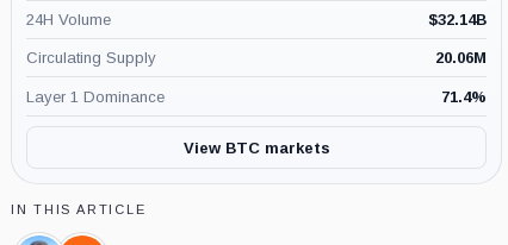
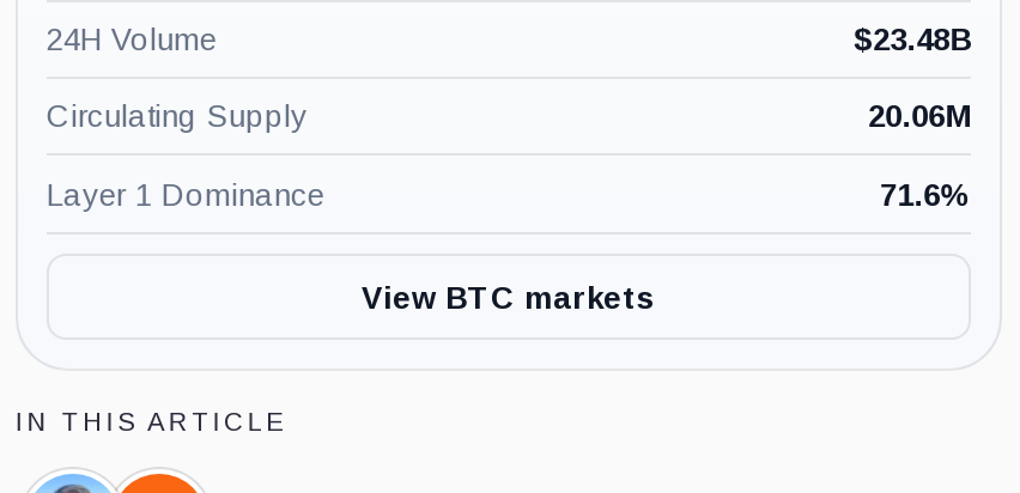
- $32.14B
+ $23.48B

- 71.4%
+ 71.6%
